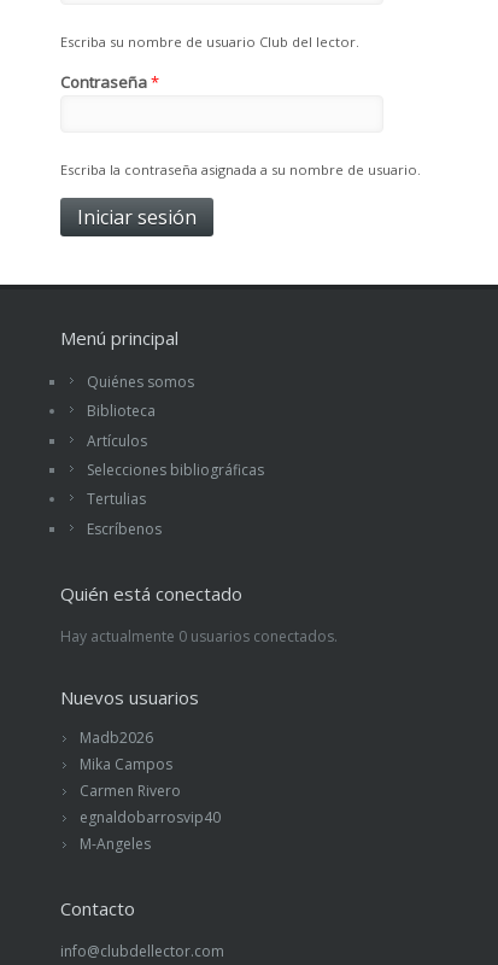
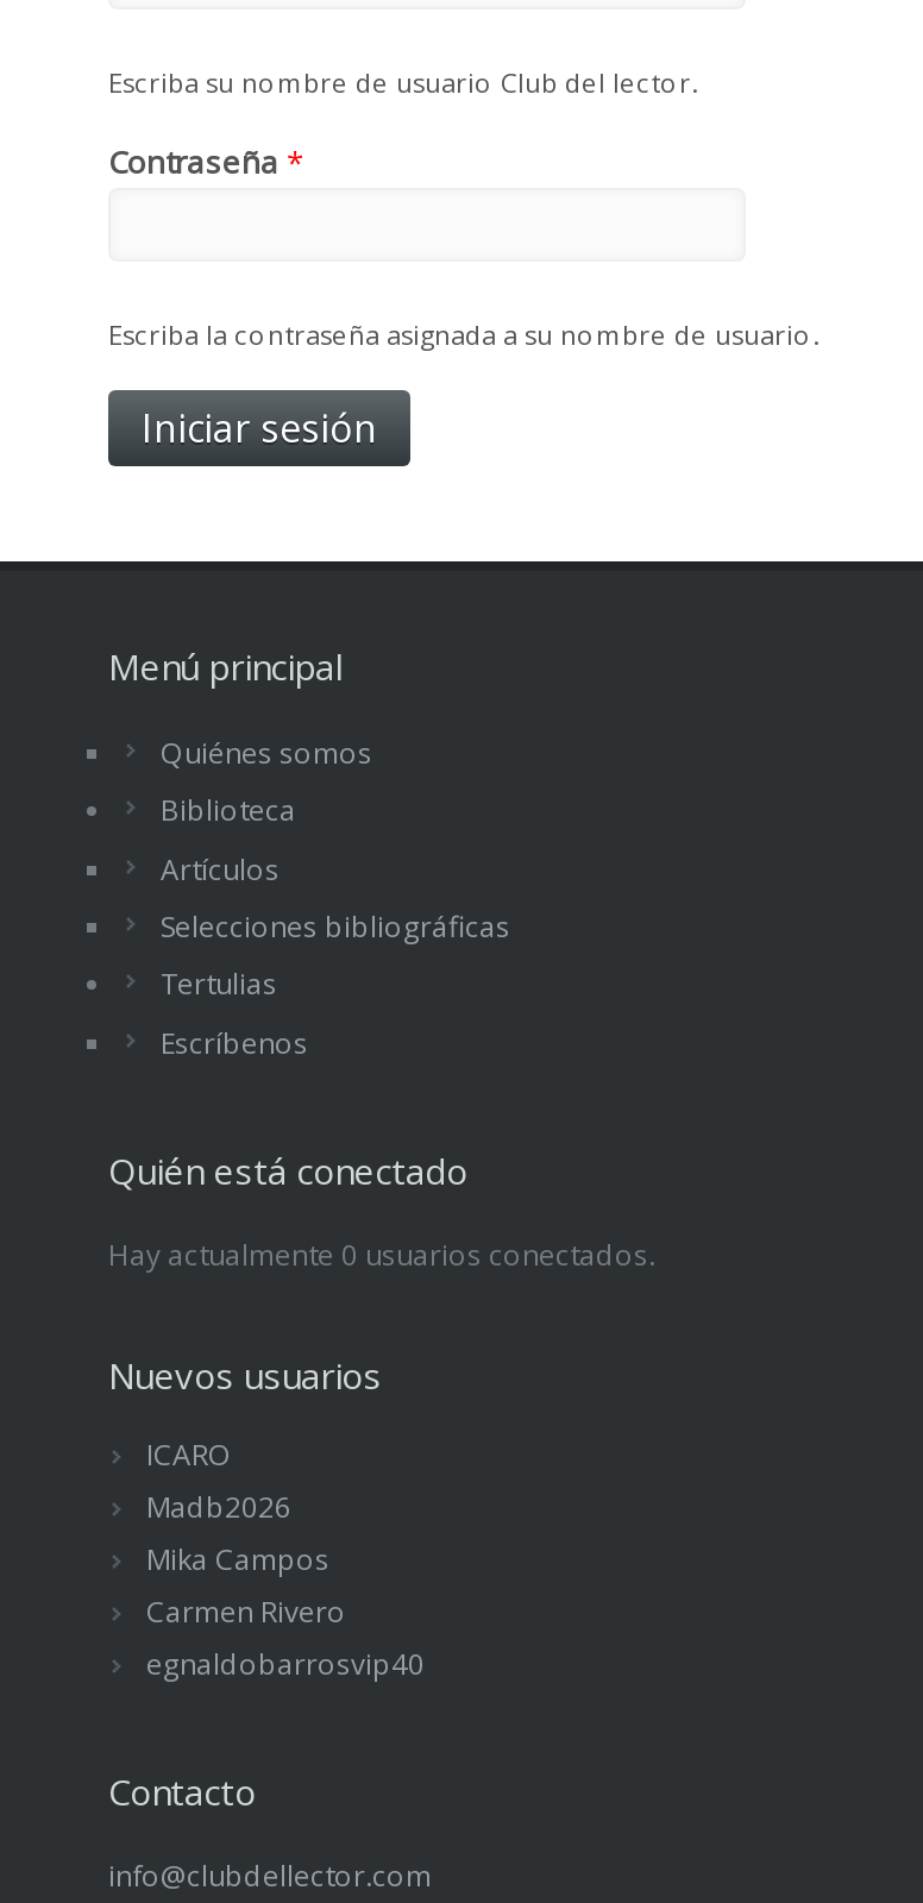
+ ICARO

moved down: Madb2026 | Mika Campos | Carmen Rivero | egnaldobarrosvip40

- M-Angeles
